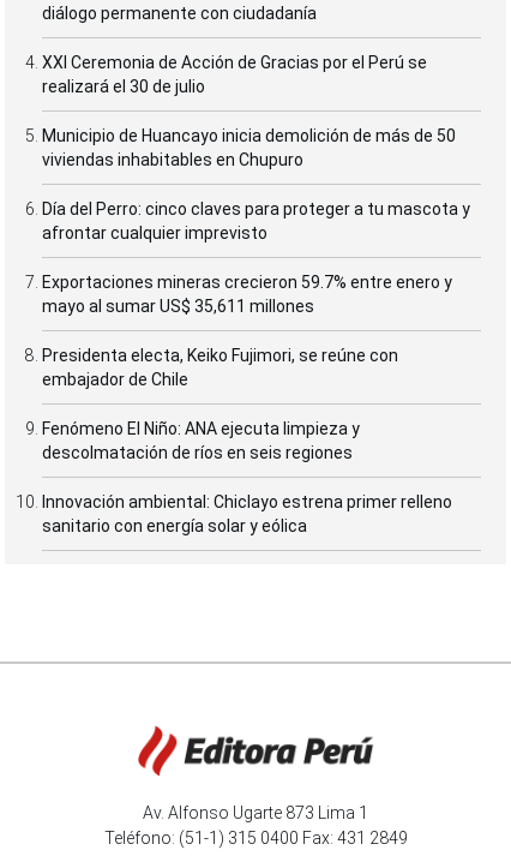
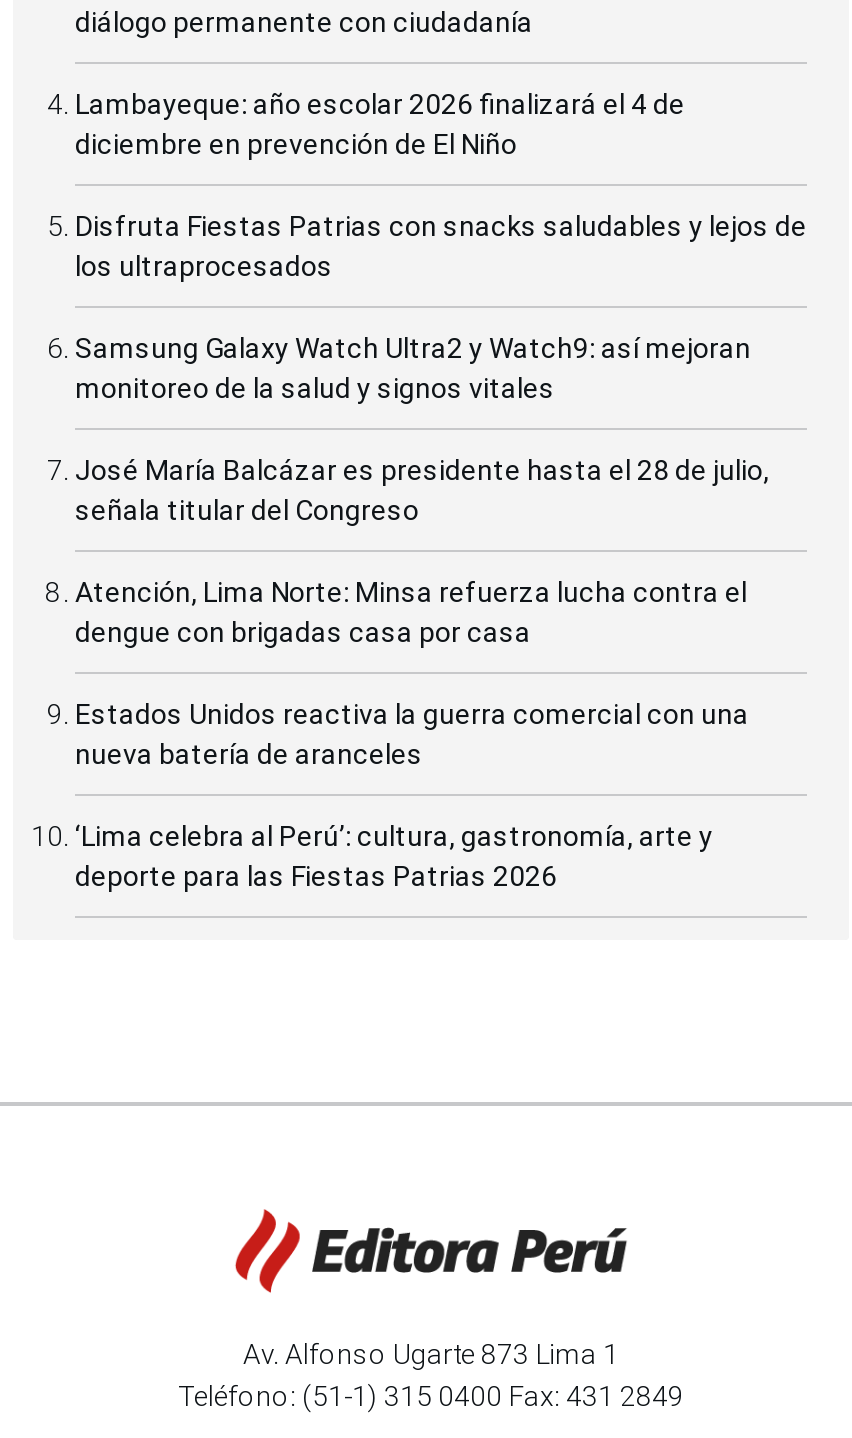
- XXI Ceremonia de Acción de Gracias por el Perú se
- realizará el 30 de julio
+ Lambayeque: año escolar 2026 finalizará el 4 de
+ diciembre en prevención de El Niño

- Municipio de Huancayo inicia demolición de más de 50
- viviendas inhabitables en Chupuro
+ Disfruta Fiestas Patrias con snacks saludables y lejos de
+ los ultraprocesados

- Día del Perro: cinco claves para proteger a tu mascota y
- afrontar cualquier imprevisto
+ Samsung Galaxy Watch Ultra2 y Watch9: así mejoran
+ monitoreo de la salud y signos vitales

- Exportaciones mineras crecieron 59.7% entre enero y
- mayo al sumar US$ 35,611 millones
+ José María Balcázar es presidente hasta el 28 de julio,
+ señala titular del Congreso

- Presidenta electa, Keiko Fujimori, se reúne con
- embajador de Chile
+ Atención, Lima Norte: Minsa refuerza lucha contra el
+ dengue con brigadas casa por casa

- Fenómeno El Niño: ANA ejecuta limpieza y
- descolmatación de ríos en seis regiones
+ Estados Unidos reactiva la guerra comercial con una
+ nueva batería de aranceles

- Innovación ambiental: Chiclayo estrena primer relleno
- sanitario con energía solar y eólica
+ ‘Lima celebra al Perú’: cultura, gastronomía, arte y
+ deporte para las Fiestas Patrias 2026
